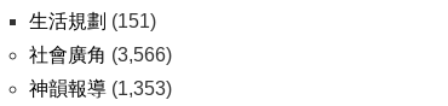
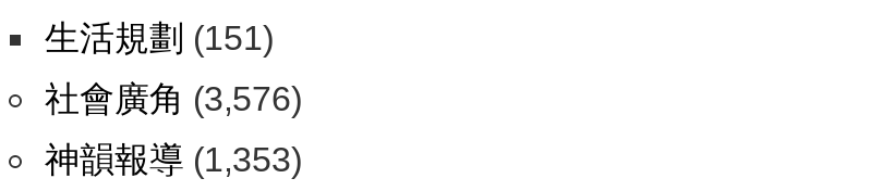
- 社會廣角(3,566)
+ 社會廣角(3,576)
